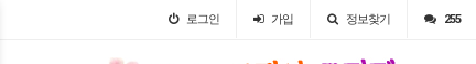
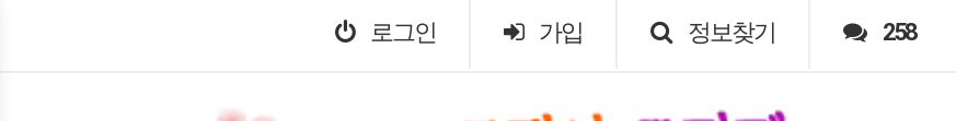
- 255
+ 258
